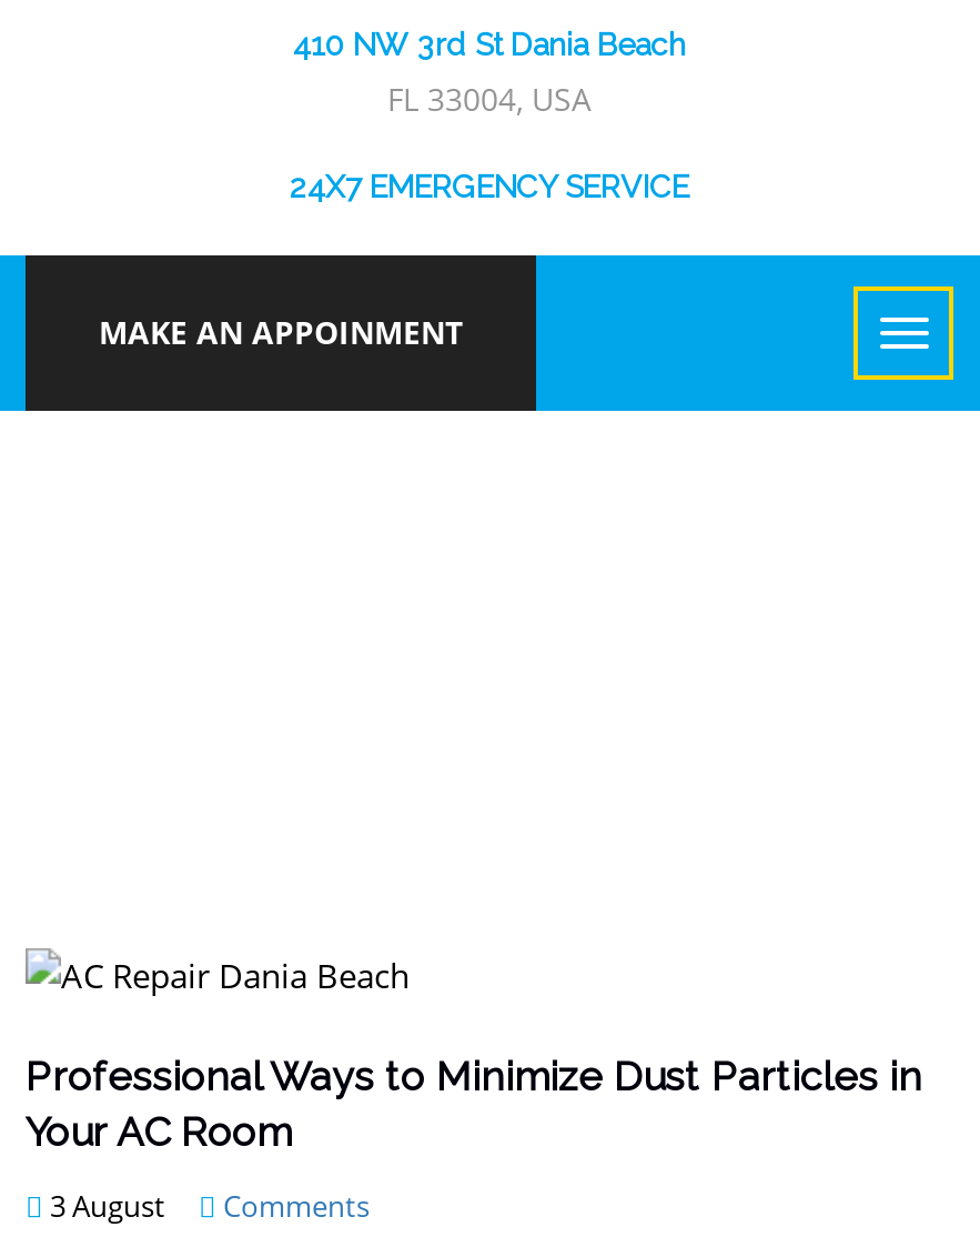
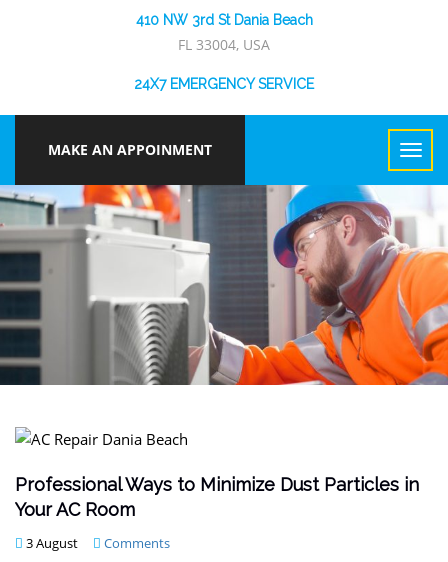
+ [image]
